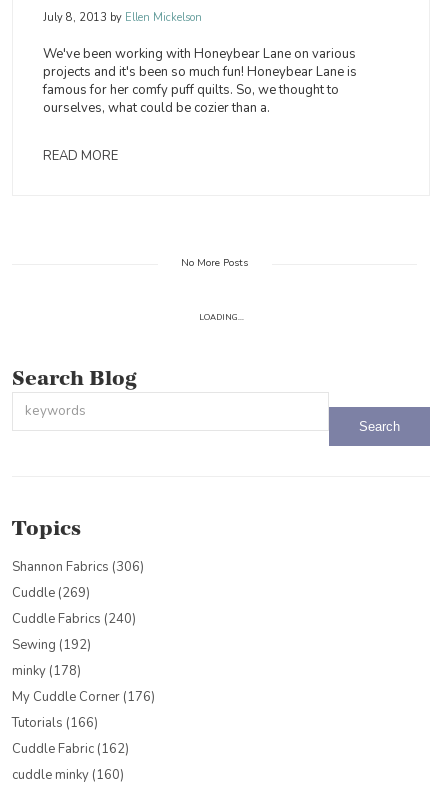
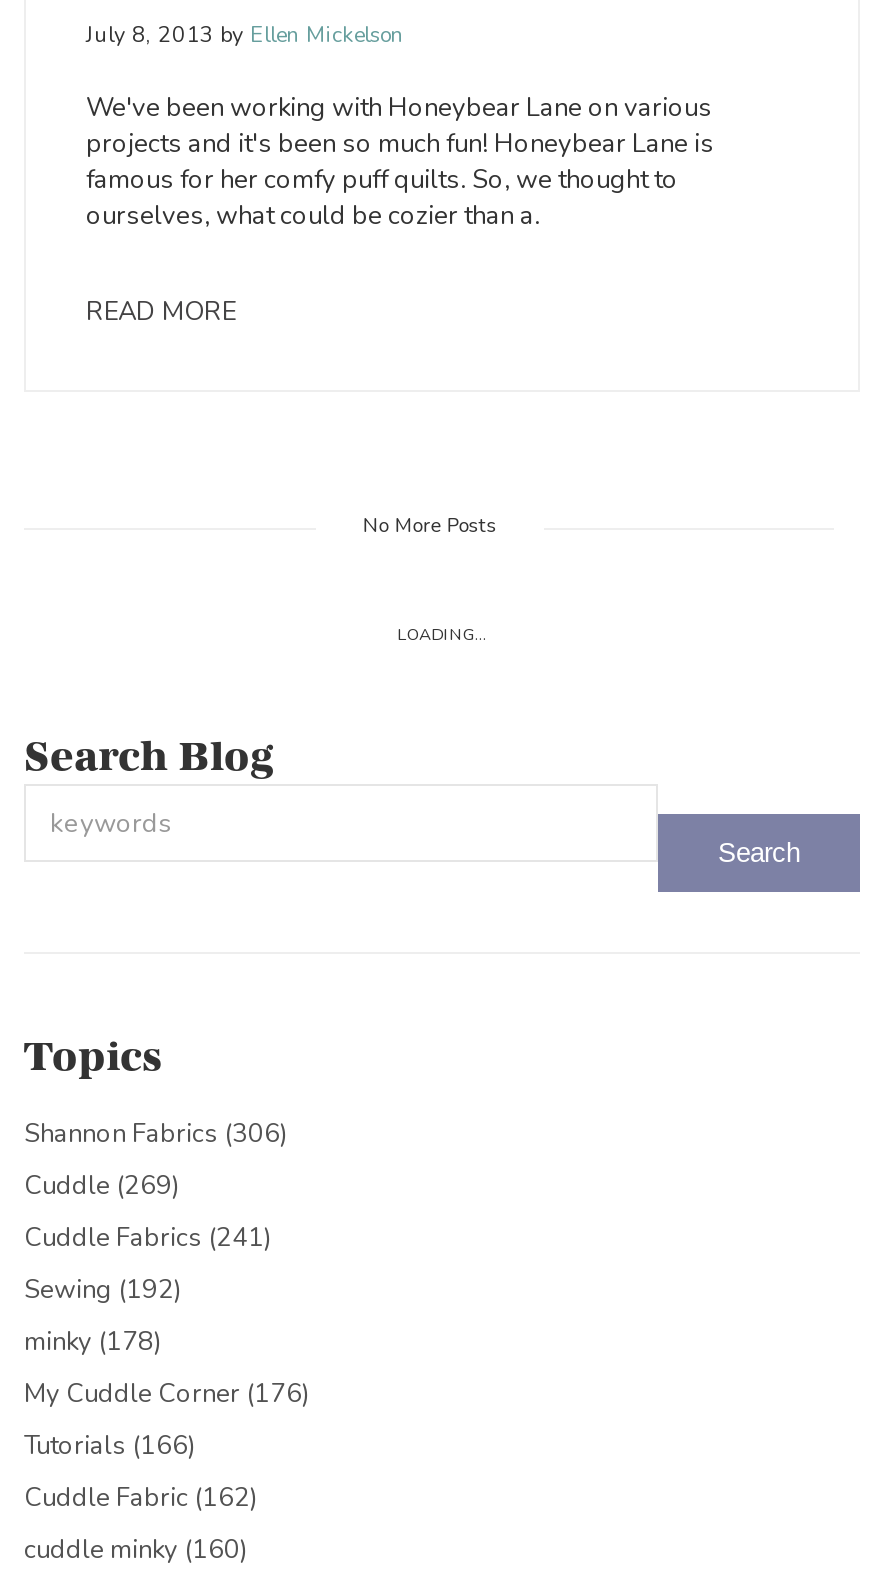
- Cuddle Fabrics (240)
+ Cuddle Fabrics (241)
